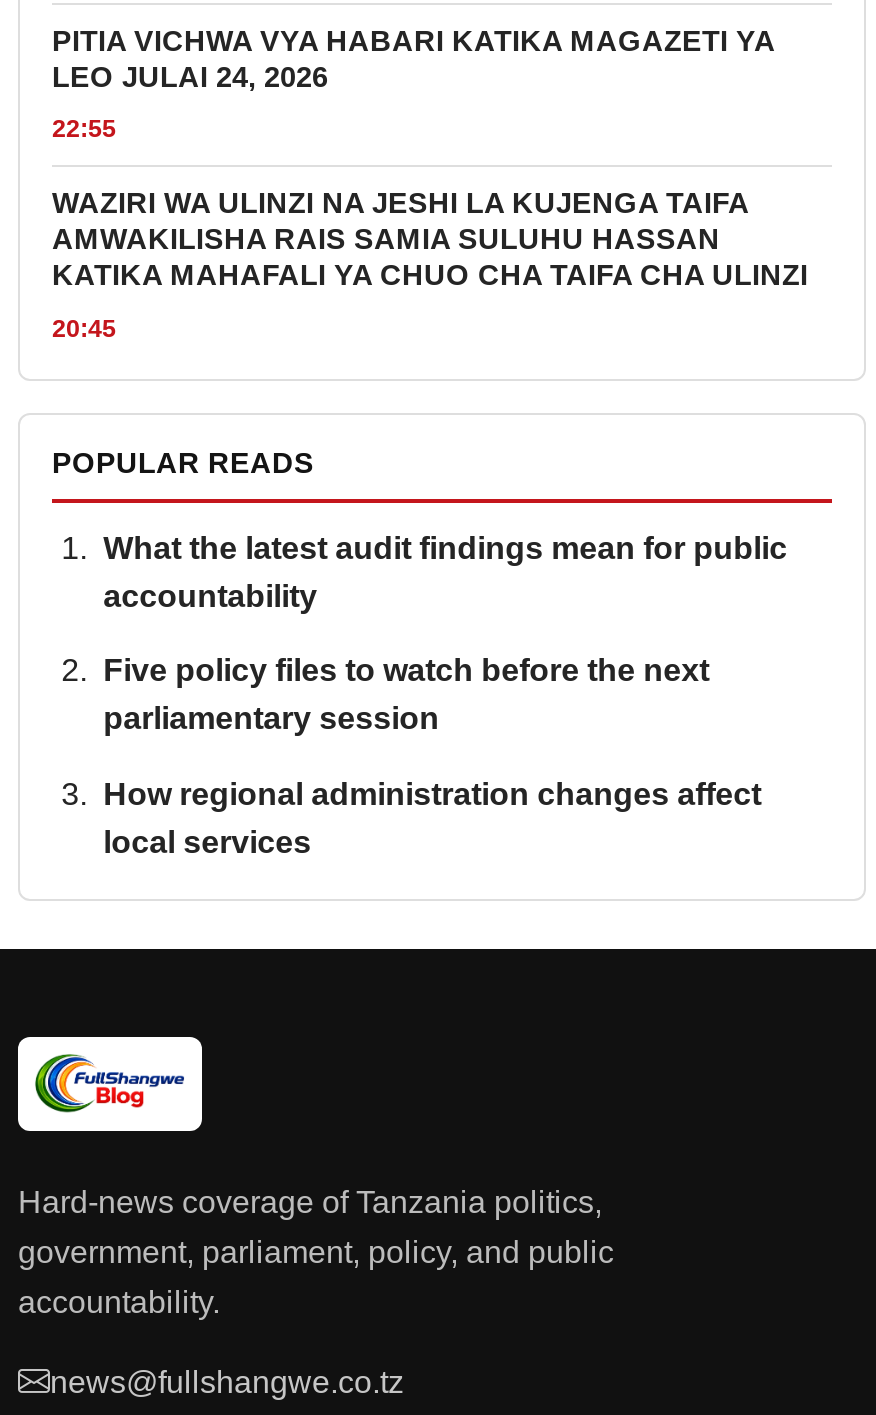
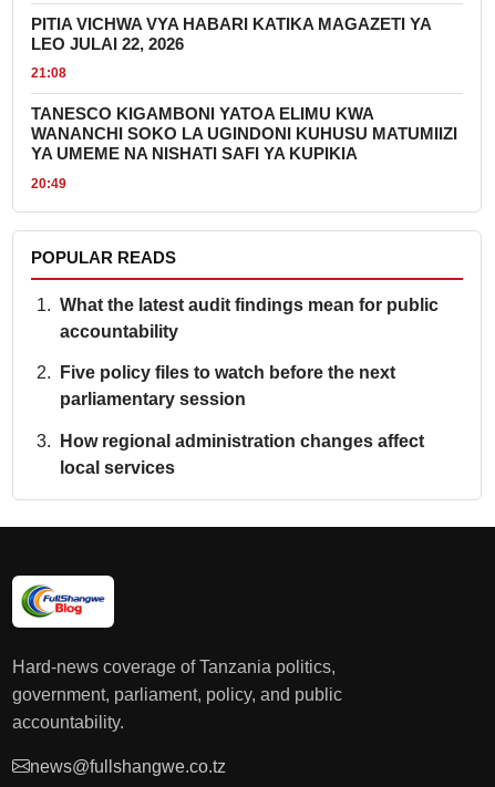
- LEO JULAI 24, 2026
+ LEO JULAI 22, 2026

- 22:55
+ 21:08

- WAZIRI WA ULINZI NA JESHI LA KUJENGA TAIFA
- AMWAKILISHA RAIS SAMIA SULUHU HASSAN
- KATIKA MAHAFALI YA CHUO CHA TAIFA CHA ULINZI
+ TANESCO KIGAMBONI YATOA ELIMU KWA
+ WANANCHI SOKO LA UGINDONI KUHUSU MATUMIIZI
+ YA UMEME NA NISHATI SAFI YA KUPIKIA

- 20:45
+ 20:49
